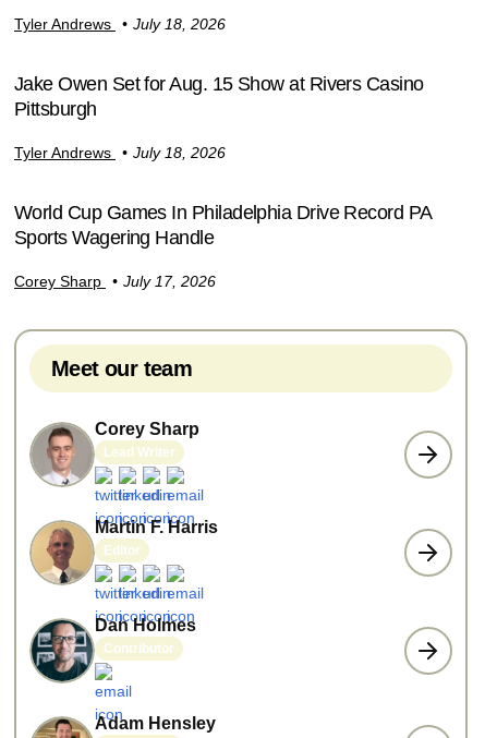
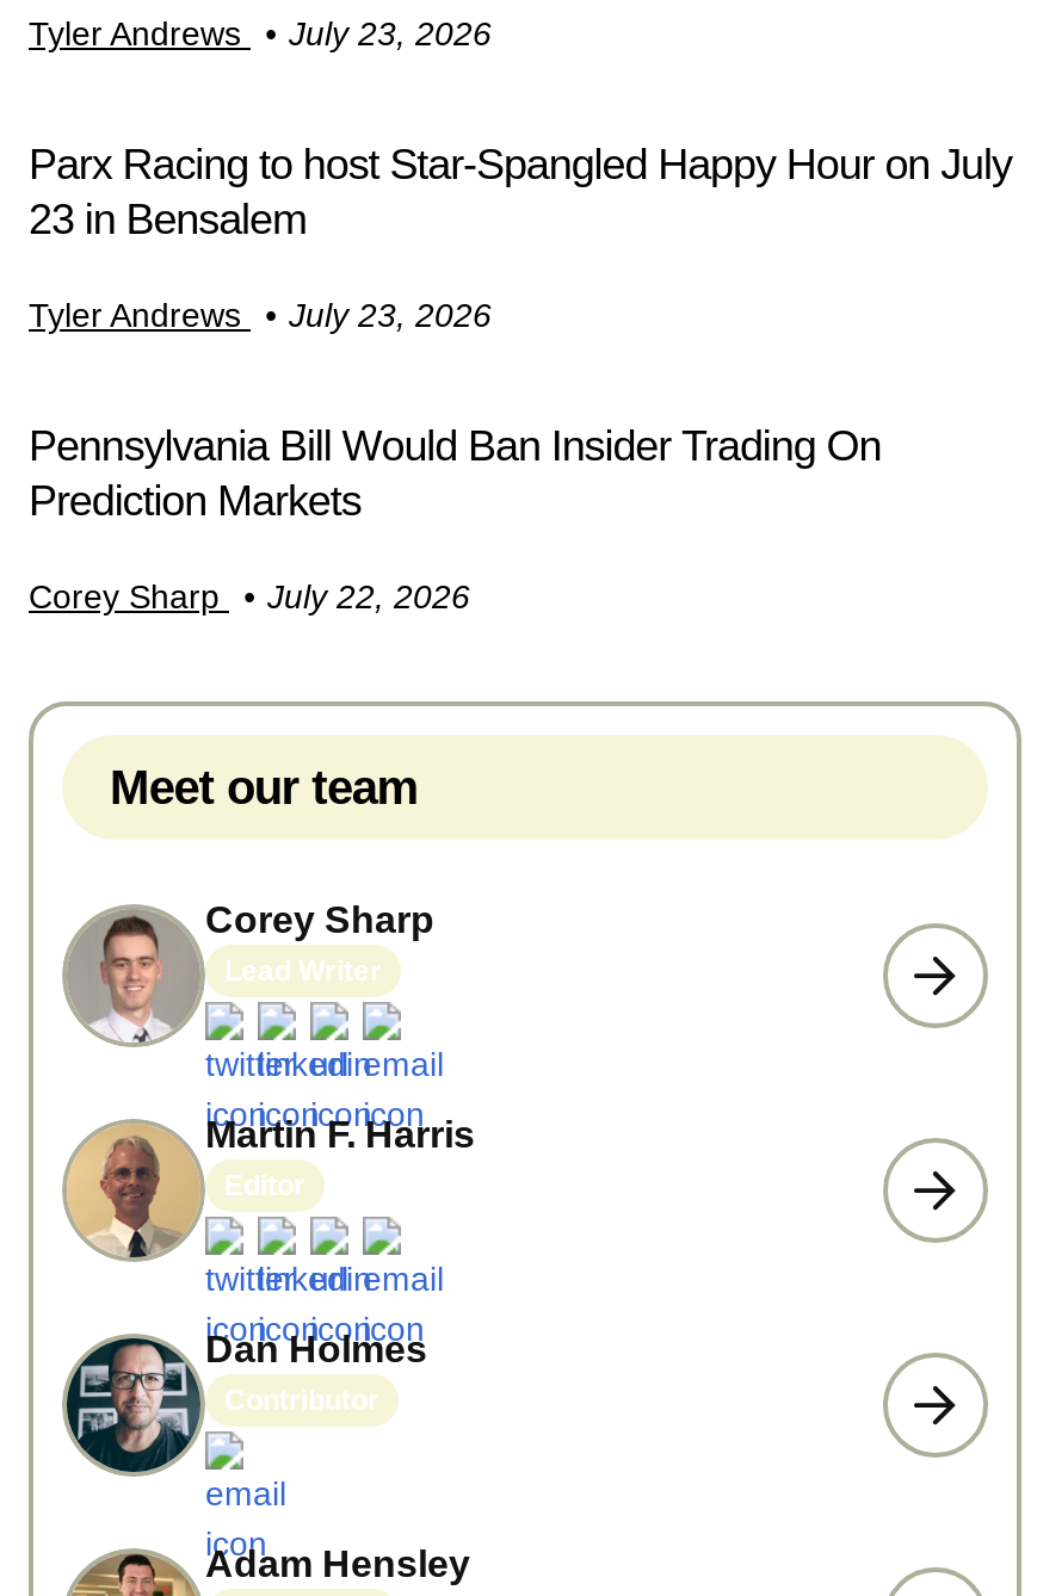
- Tyler Andrews July 18, 2026
+ Tyler Andrews July 23, 2026

- Jake Owen Set for Aug. 15 Show at Rivers Casino
- Pittsburgh
+ Parx Racing to host Star-Spangled Happy Hour on July
+ 23 in Bensalem

- Tyler Andrews July 18, 2026
+ Tyler Andrews July 23, 2026

- World Cup Games In Philadelphia Drive Record PA
- Sports Wagering Handle
+ Pennsylvania Bill Would Ban Insider Trading On
+ Prediction Markets

- Corey Sharp July 17, 2026
+ Corey Sharp July 22, 2026
